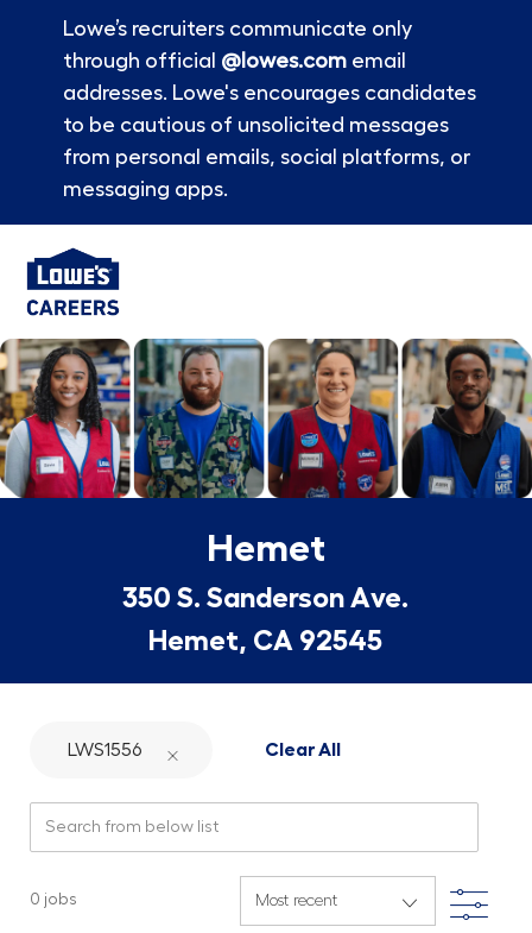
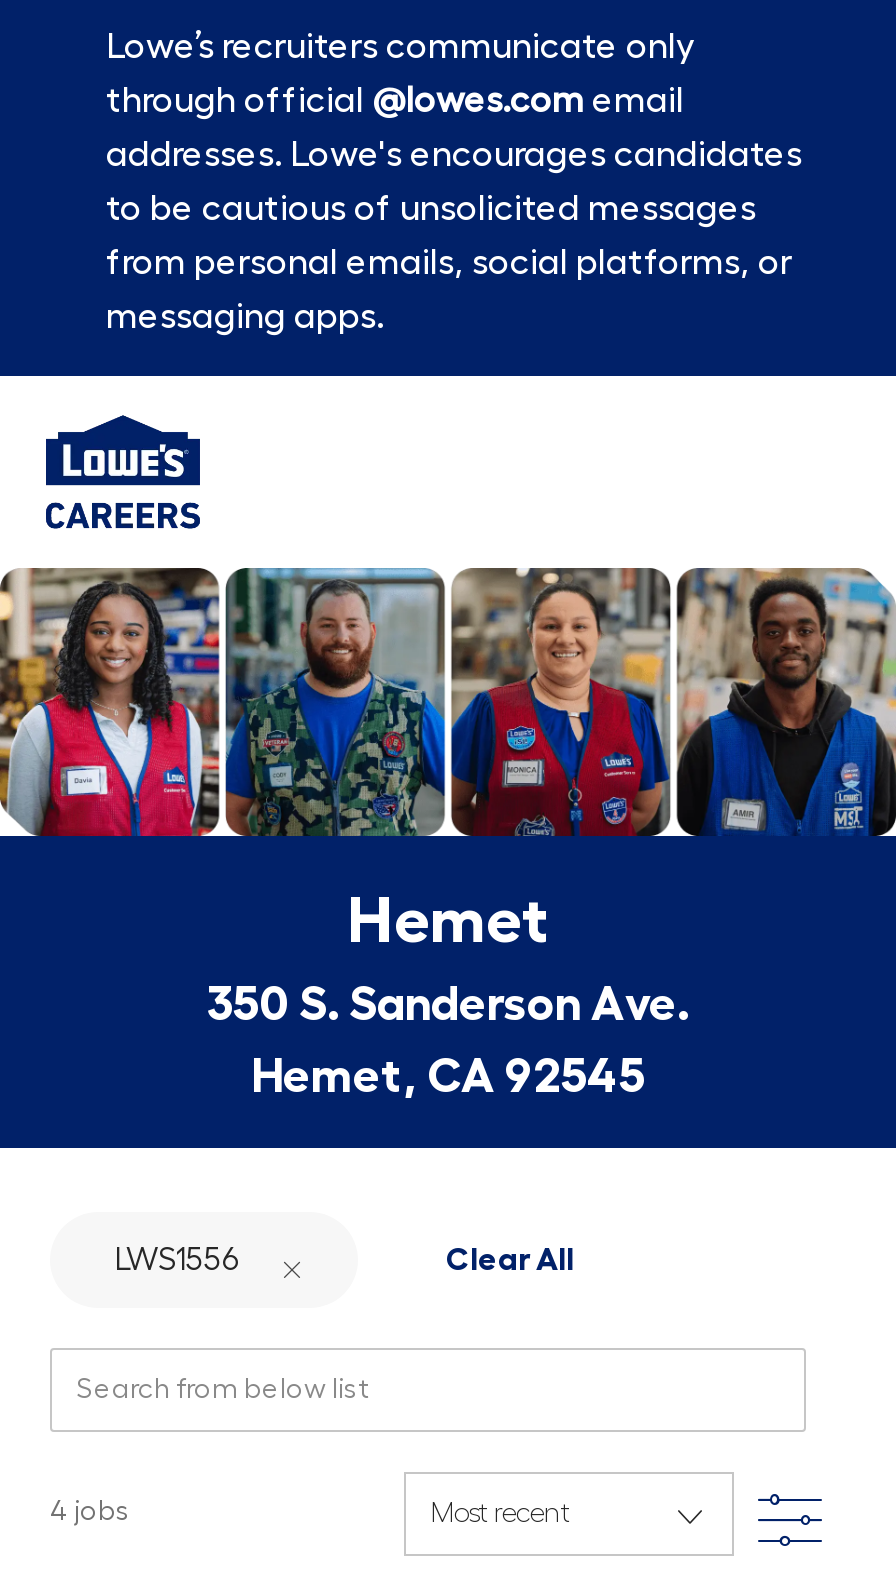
- 0 jobs
+ 4 jobs
